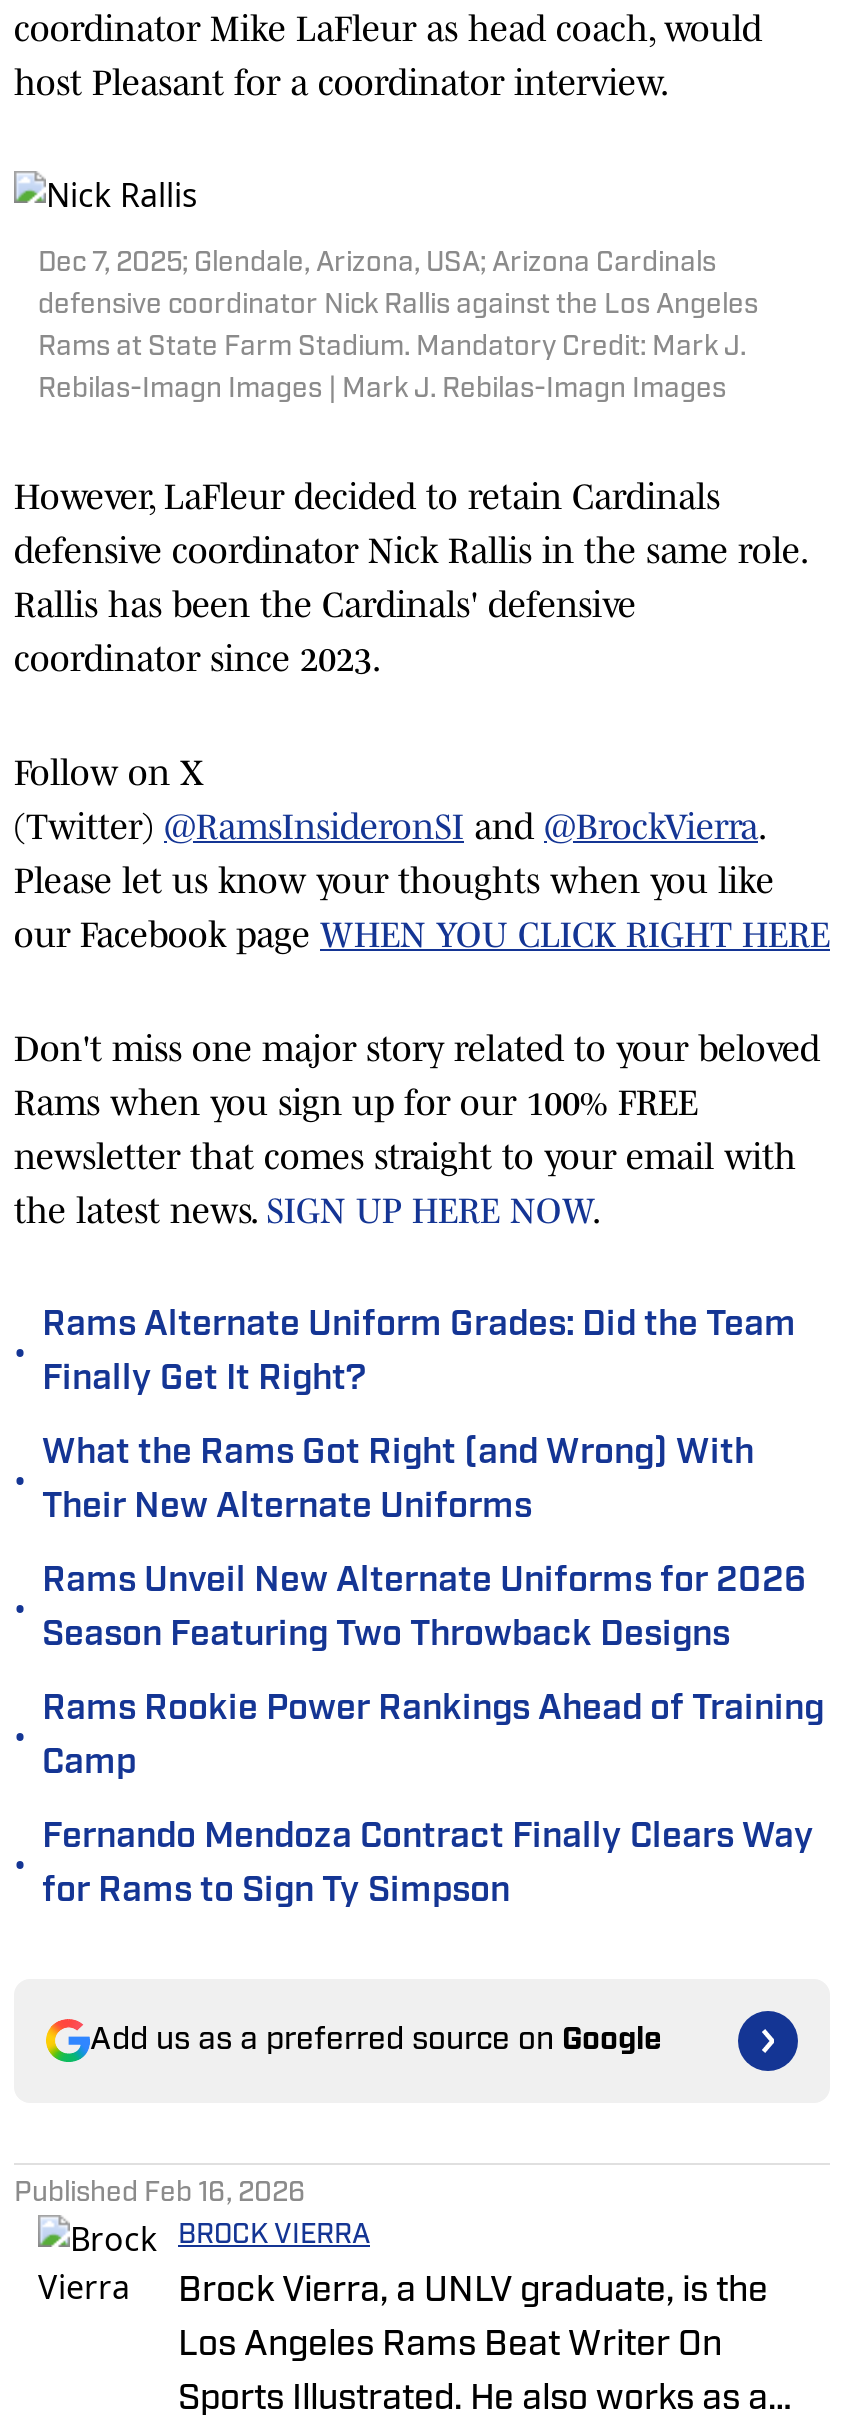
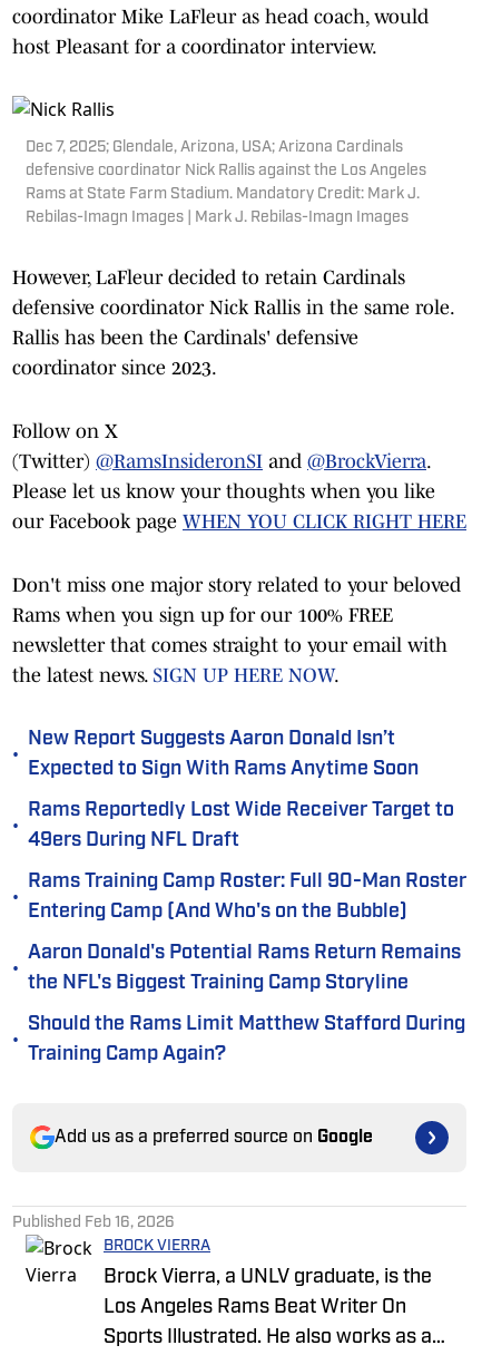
- Rams Alternate Uniform Grades: Did the Team
- Finally Get It Right?
+ New Report Suggests Aaron Donald Isn’t
+ Expected to Sign With Rams Anytime Soon

- What the Rams Got Right (and Wrong) With
- Their New Alternate Uniforms
+ Rams Reportedly Lost Wide Receiver Target to
+ 49ers During NFL Draft

- Rams Unveil New Alternate Uniforms for 2026
- Season Featuring Two Throwback Designs
+ Rams Training Camp Roster: Full 90-Man Roster
+ Entering Camp (And Who's on the Bubble)

- Rams Rookie Power Rankings Ahead of Training
- Camp
+ Aaron Donald's Potential Rams Return Remains
+ the NFL's Biggest Training Camp Storyline

- Fernando Mendoza Contract Finally Clears Way
- for Rams to Sign Ty Simpson
+ Should the Rams Limit Matthew Stafford During
+ Training Camp Again?
